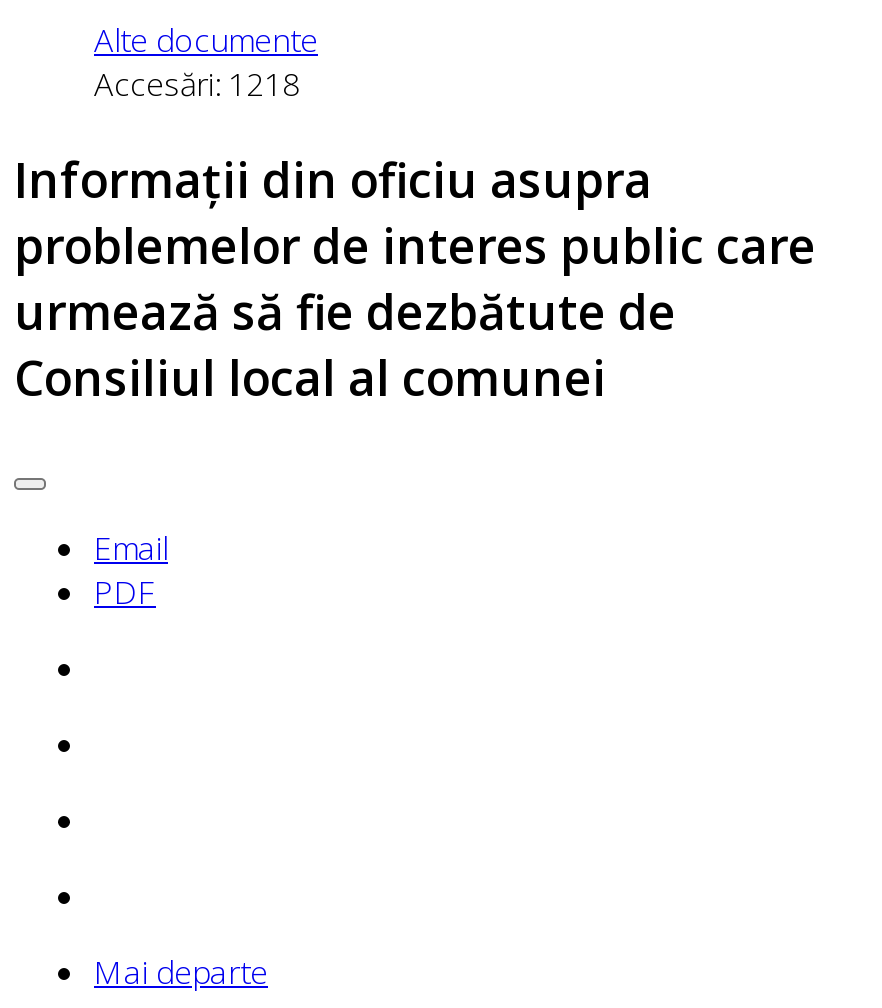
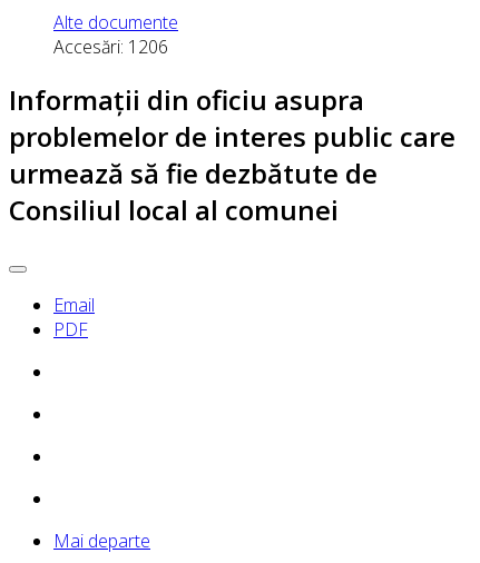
- Accesări: 1218
+ Accesări: 1206
